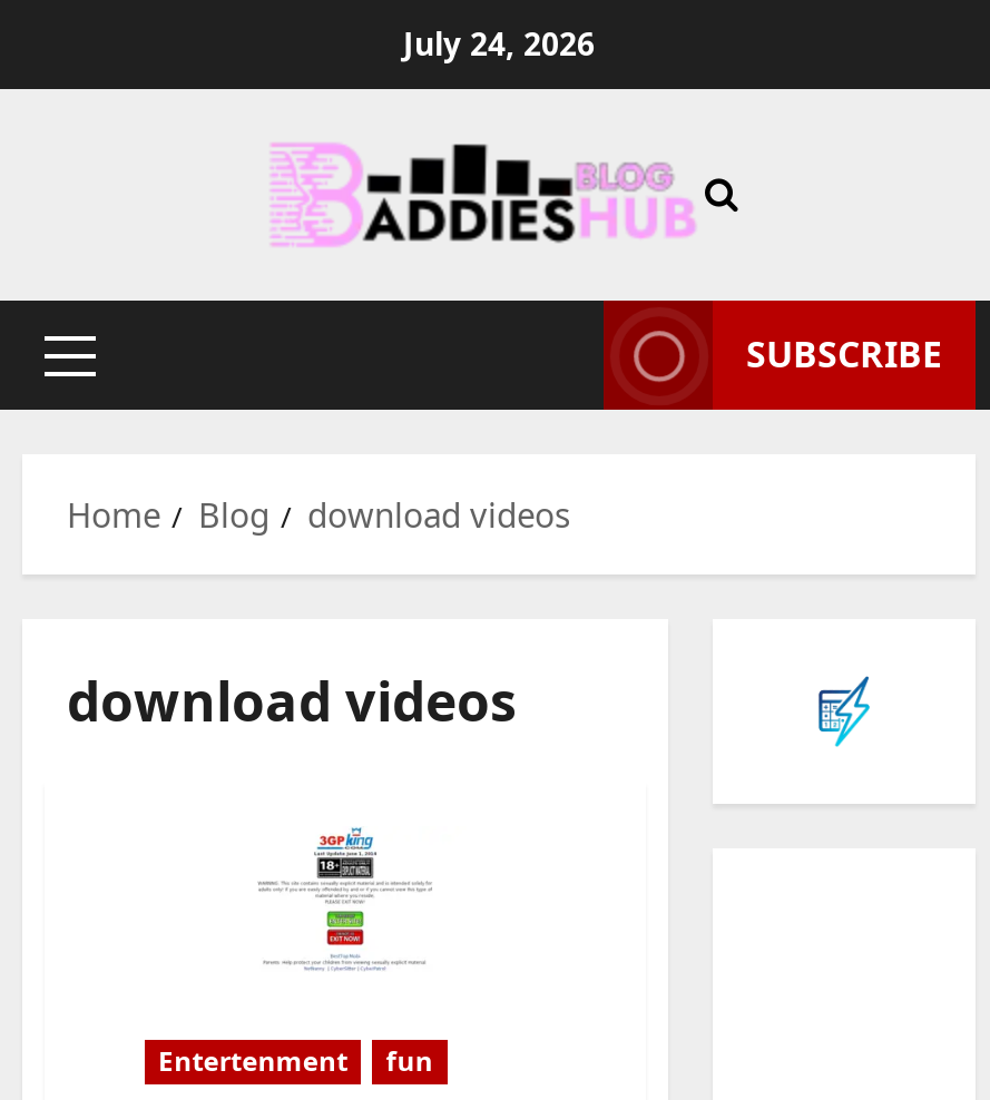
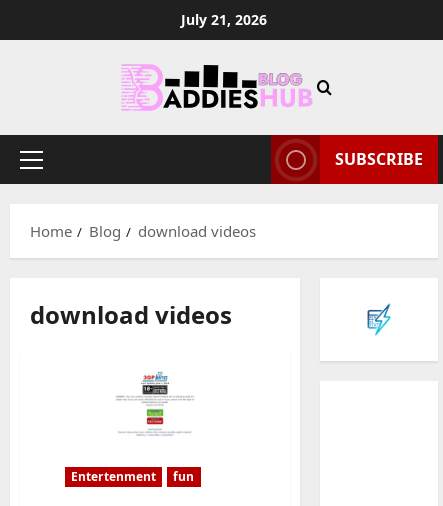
- July 24, 2026
+ July 21, 2026
